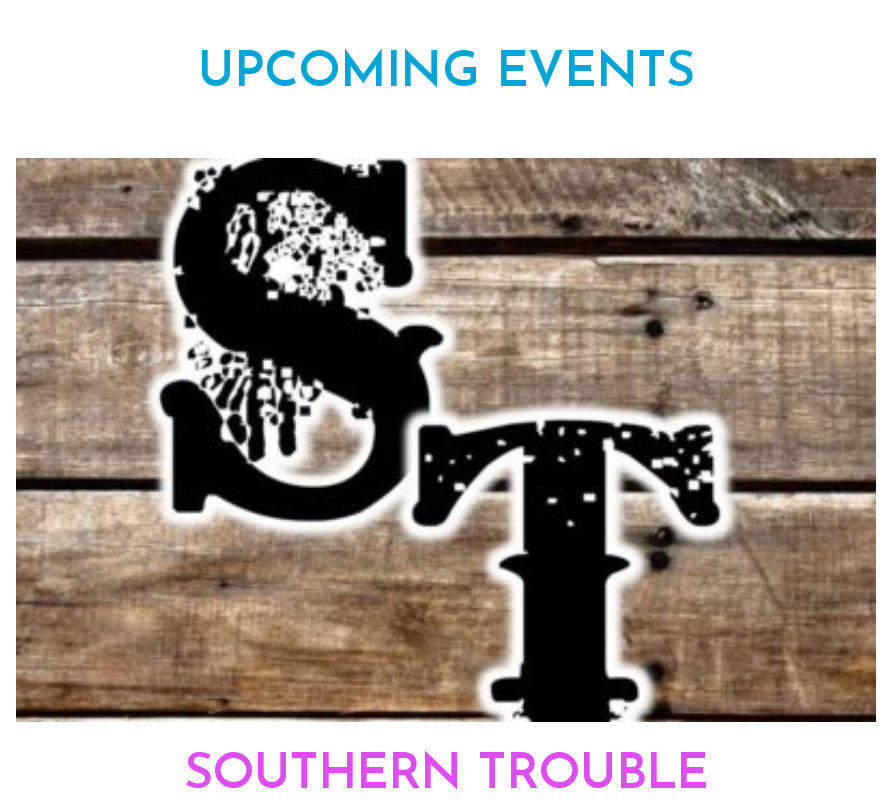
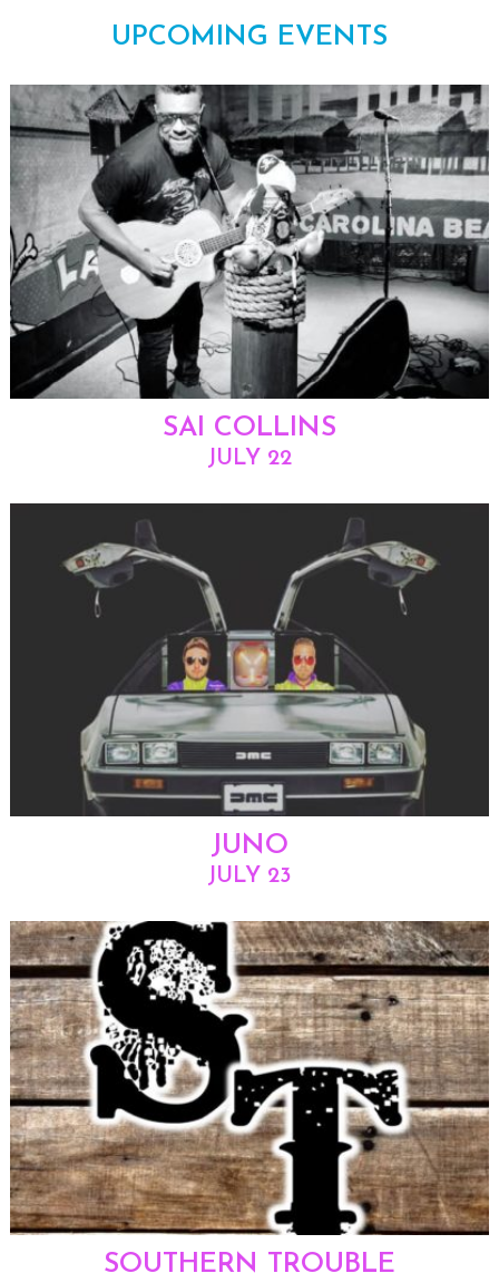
+ [image]
+ SAI COLLINS
+ JULY 22

+ [image]
+ JUNO
+ JULY 23
